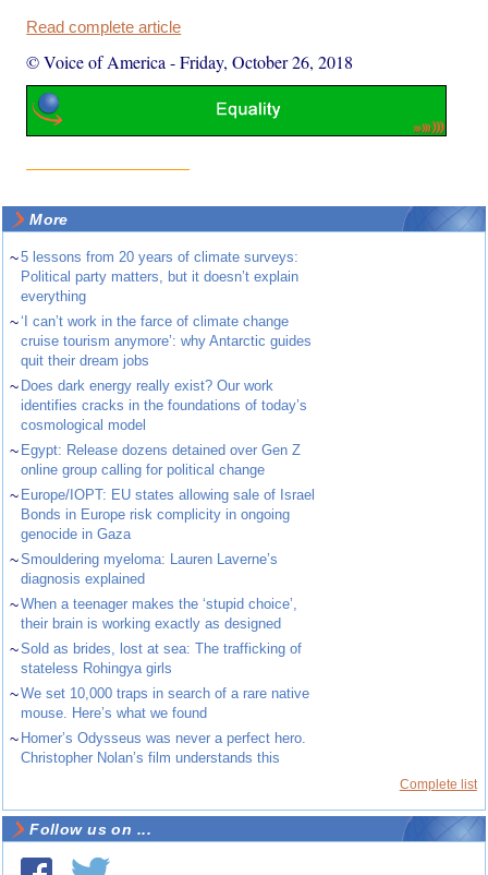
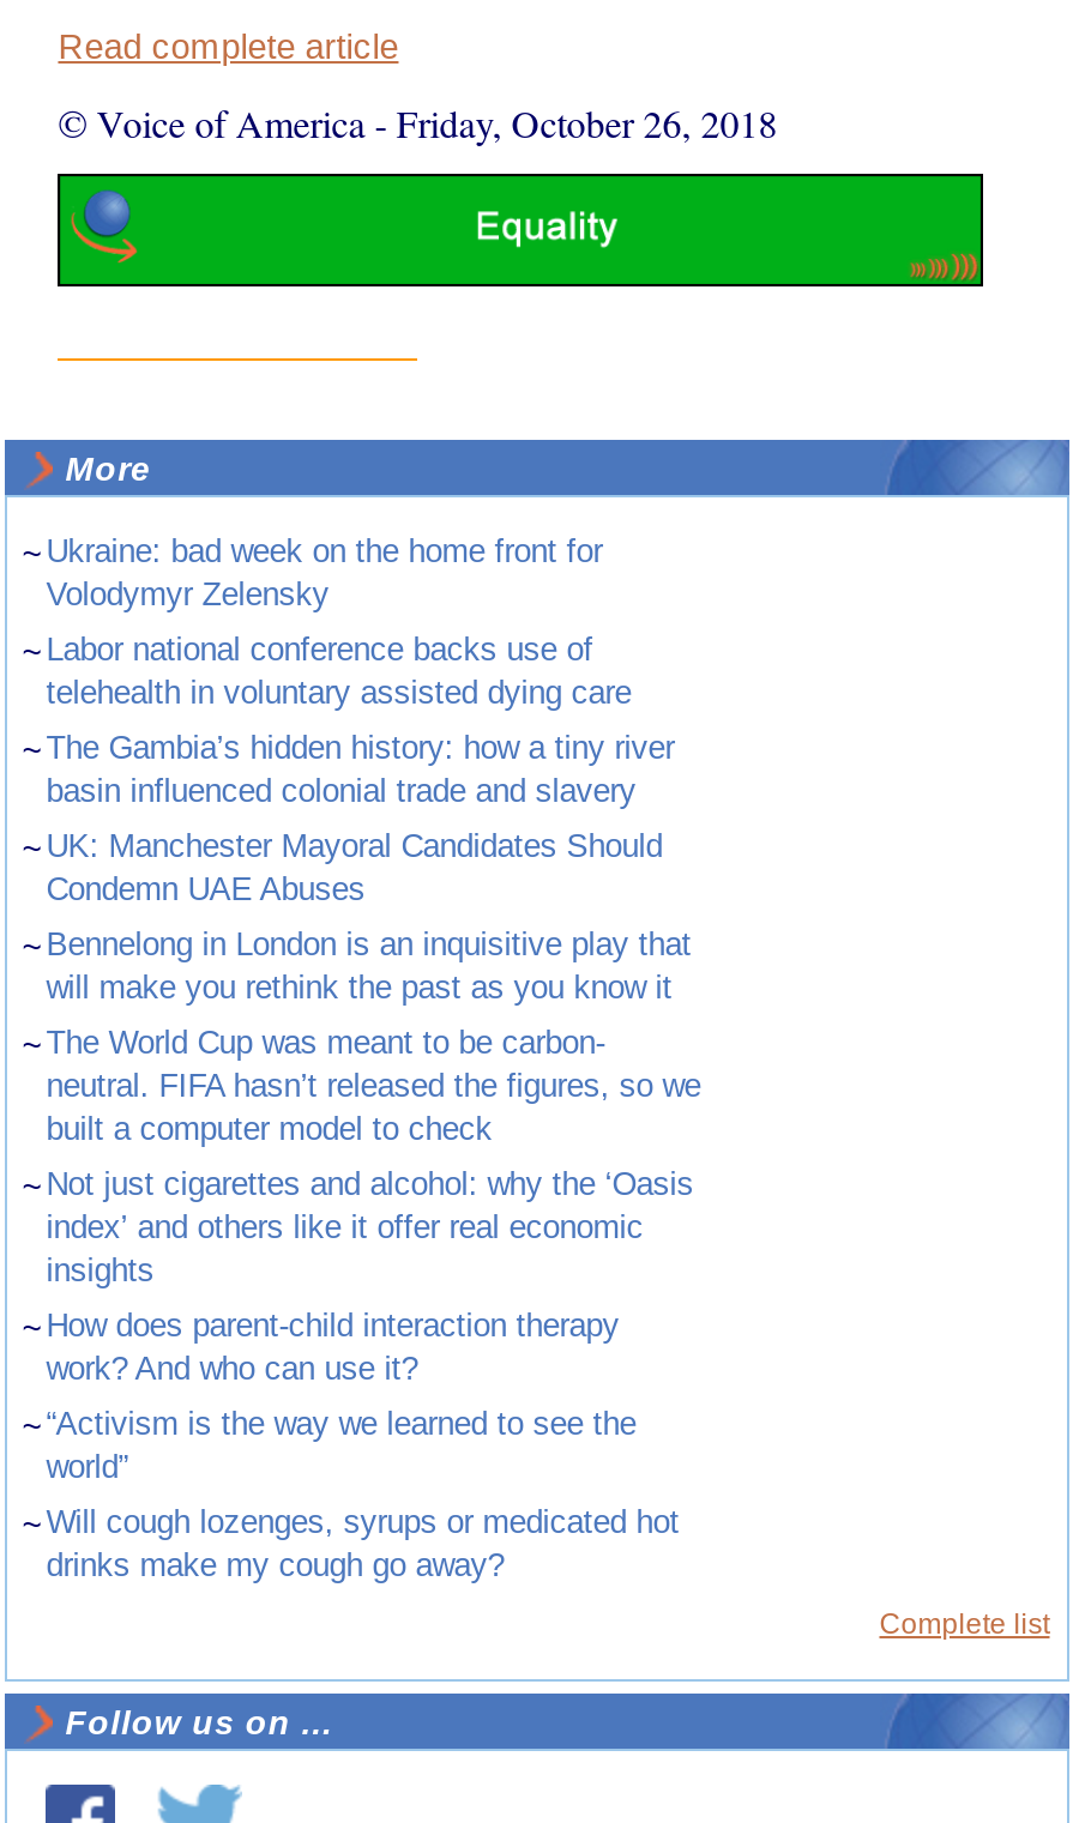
- ~ 5 lessons from 20 years of climate surveys:
- Political party matters, but it doesn’t explain
- everything
+ ~ Ukraine: bad week on the home front for
+ Volodymyr Zelensky

- ~ ‘I can’t work in the farce of climate change
- cruise tourism anymore’: why Antarctic guides
- quit their dream jobs
+ ~ Labor national conference backs use of
+ telehealth in voluntary assisted dying care

- ~ Does dark energy really exist? Our work
- identifies cracks in the foundations of today’s
- cosmological model
+ ~ The Gambia’s hidden history: how a tiny river
+ basin influenced colonial trade and slavery

- ~ Egypt: Release dozens detained over Gen Z
- online group calling for political change
+ ~ UK: Manchester Mayoral Candidates Should
+ Condemn UAE Abuses

- ~ Europe/IOPT: EU states allowing sale of Israel
- Bonds in Europe risk complicity in ongoing
- genocide in Gaza
+ ~ Bennelong in London is an inquisitive play that
+ will make you rethink the past as you know it

- ~ Smouldering myeloma: Lauren Laverne’s
- diagnosis explained
+ ~ The World Cup was meant to be carbon-
+ neutral. FIFA hasn’t released the figures, so we
+ built a computer model to check

- ~ When a teenager makes the ‘stupid choice’,
- their brain is working exactly as designed
+ ~ Not just cigarettes and alcohol: why the ‘Oasis
+ index’ and others like it offer real economic
+ insights

- ~ Sold as brides, lost at sea: The trafficking of
- stateless Rohingya girls
+ ~ How does parent-child interaction therapy
+ work? And who can use it?

- ~ We set 10,000 traps in search of a rare native
- mouse. Here’s what we found
+ ~ “Activism is the way we learned to see the
+ world”

- ~ Homer’s Odysseus was never a perfect hero.
- Christopher Nolan’s film understands this
+ ~ Will cough lozenges, syrups or medicated hot
+ drinks make my cough go away?
